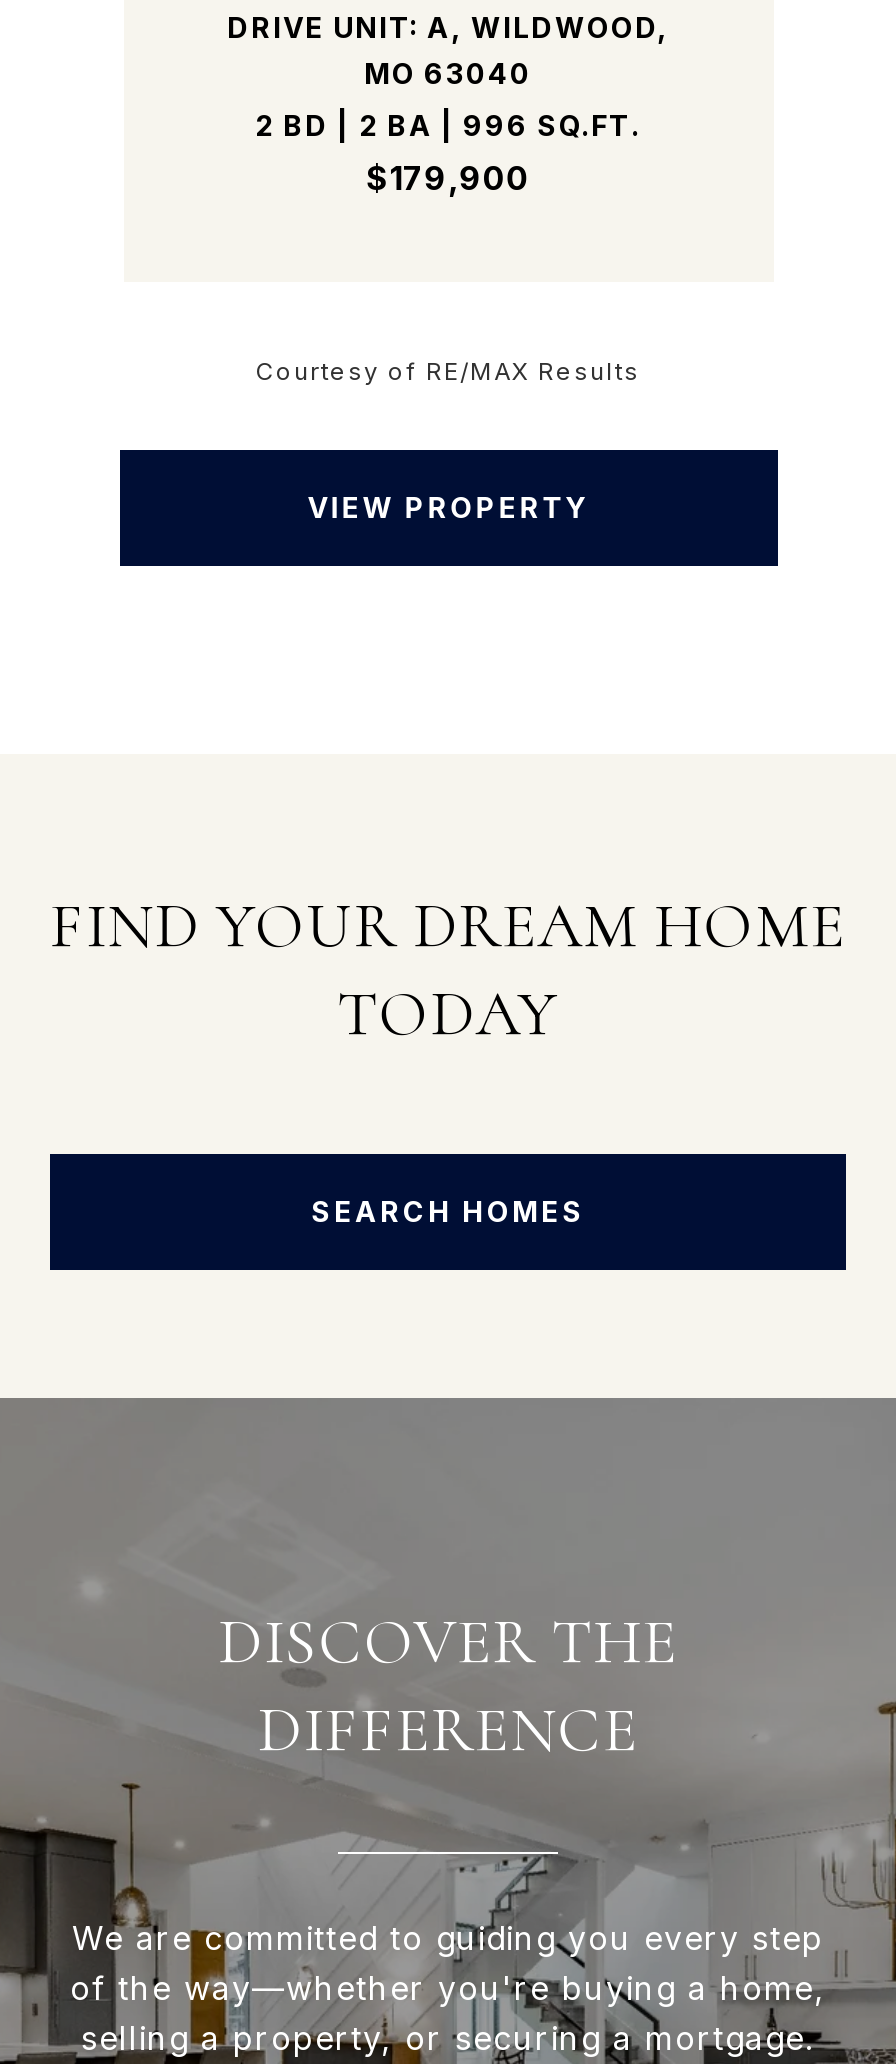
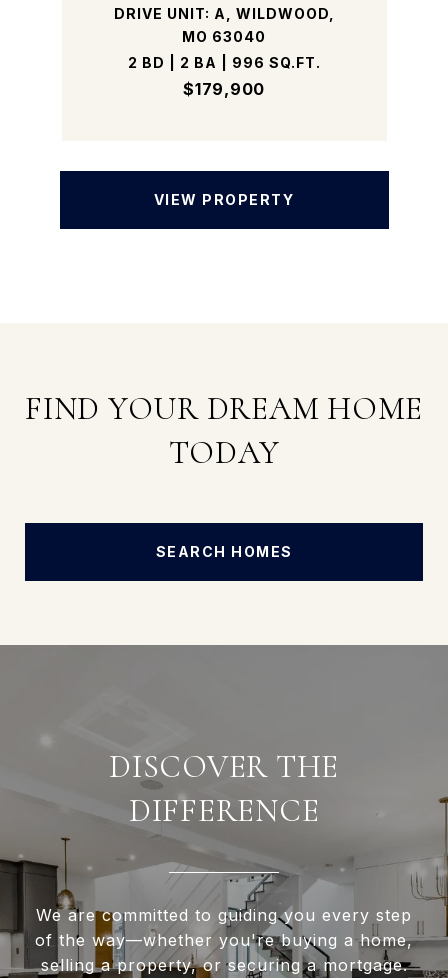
- Courtesy of RE/MAX Results
